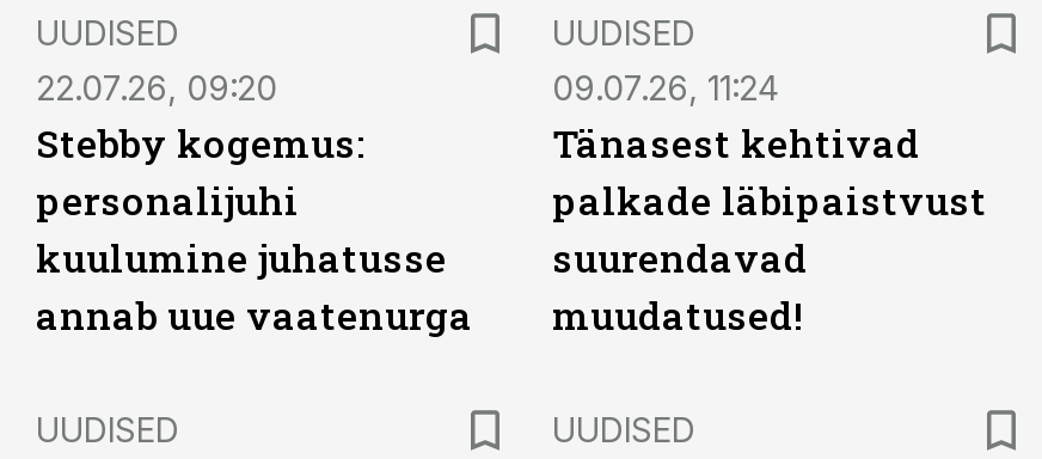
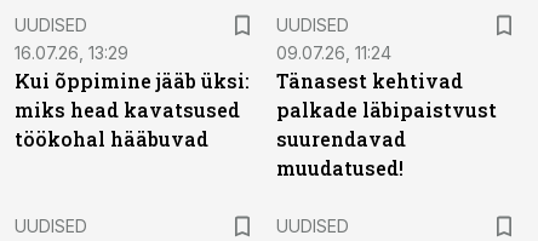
- 22.07.26, 09:20
- Stebby kogemus:
- personalijuhi
- kuulumine juhatusse
- annab uue vaatenurga
+ 16.07.26, 13:29
+ Kui õppimine jääb üksi:
+ miks head kavatsused
+ töökohal hääbuvad
